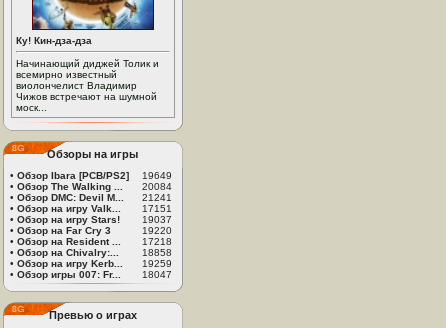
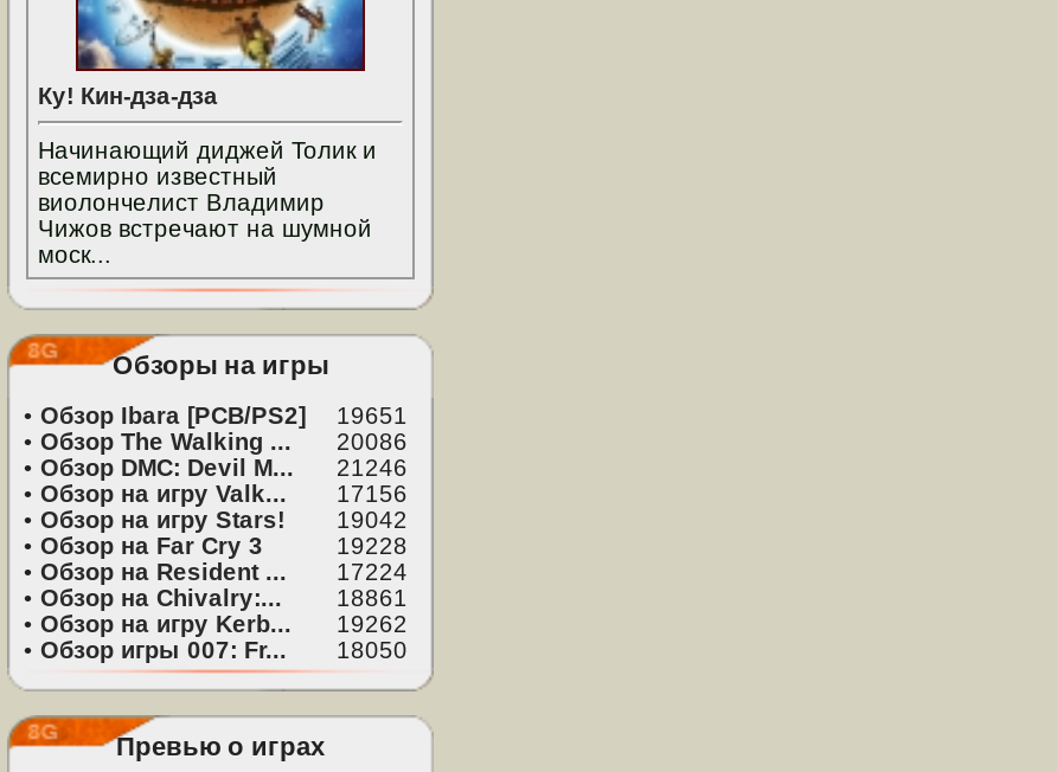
- • Обзор Ibara [PCB/PS2] 19649
+ • Обзор Ibara [PCB/PS2] 19651

- • Обзор The Walking ... 20084
+ • Обзор The Walking ... 20086

- • Обзор DMC: Devil M... 21241
+ • Обзор DMC: Devil M... 21246

- • Обзор на игру Valk... 17151
+ • Обзор на игру Valk... 17156

- • Обзор на игру Stars! 19037
+ • Обзор на игру Stars! 19042

- 19220
+ 19228

- • Обзор на Resident ... 17218
+ • Обзор на Resident ... 17224

- 18858
+ 18861

- • Обзор на игру Kerb... 19259
+ • Обзор на игру Kerb... 19262

- • Обзор игры 007: Fr... 18047
+ • Обзор игры 007: Fr... 18050
